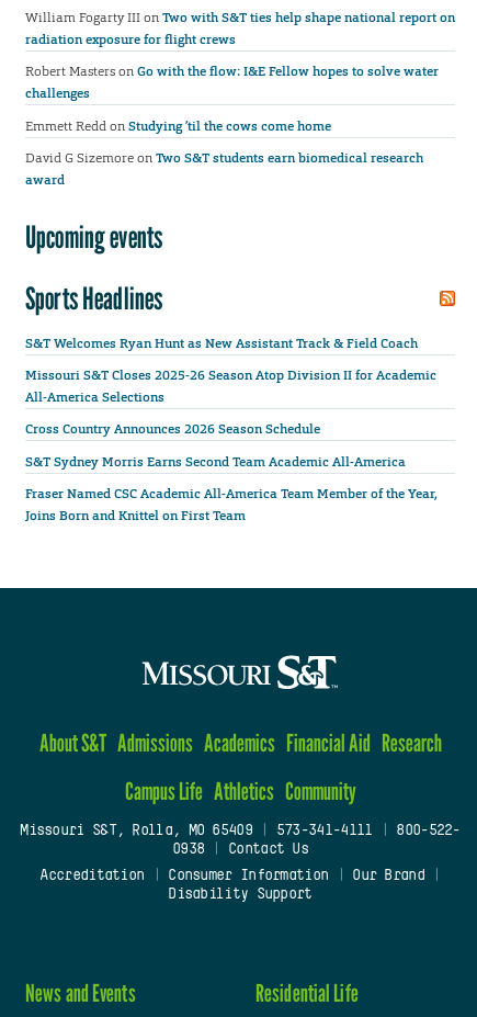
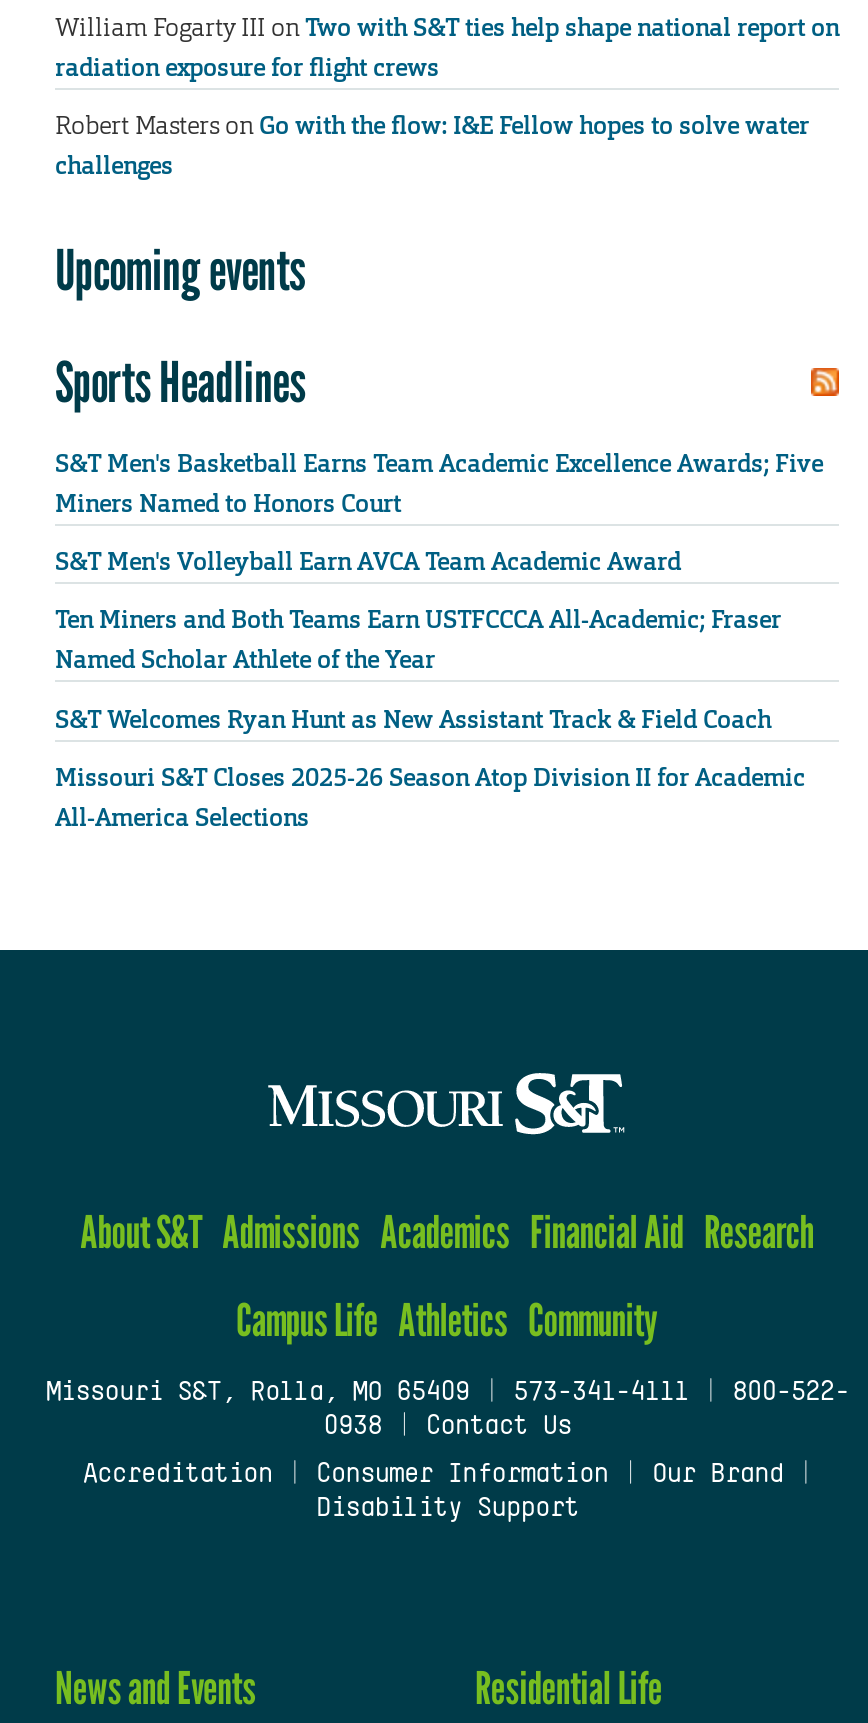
- Emmett Redd on Studying ’til the cows come home
- David G Sizemore on Two S&T students earn biomedical research
- award

moved up: Upcoming events | Sports Headlines

+ S&T Men's Basketball Earns Team Academic Excellence Awards; Five
+ Miners Named to Honors Court
+ S&T Men's Volleyball Earn AVCA Team Academic Award
+ Ten Miners and Both Teams Earn USTFCCCA All-Academic; Fraser
+ Named Scholar Athlete of the Year

moved down: S&T Welcomes Ryan Hunt as New Assistant Track & Field Coach | Missouri S&T Closes 2025-26 Season Atop Division II for Academic | All-America Selections

- Cross Country Announces 2026 Season Schedule
- S&T Sydney Morris Earns Second Team Academic All-America
- Fraser Named CSC Academic All-America Team Member of the Year,
- Joins Born and Knittel on First Team
